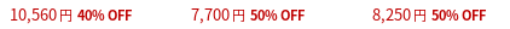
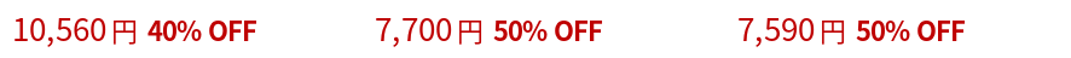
- 8,250 円 50% OFF
+ 7,590 円 50% OFF
